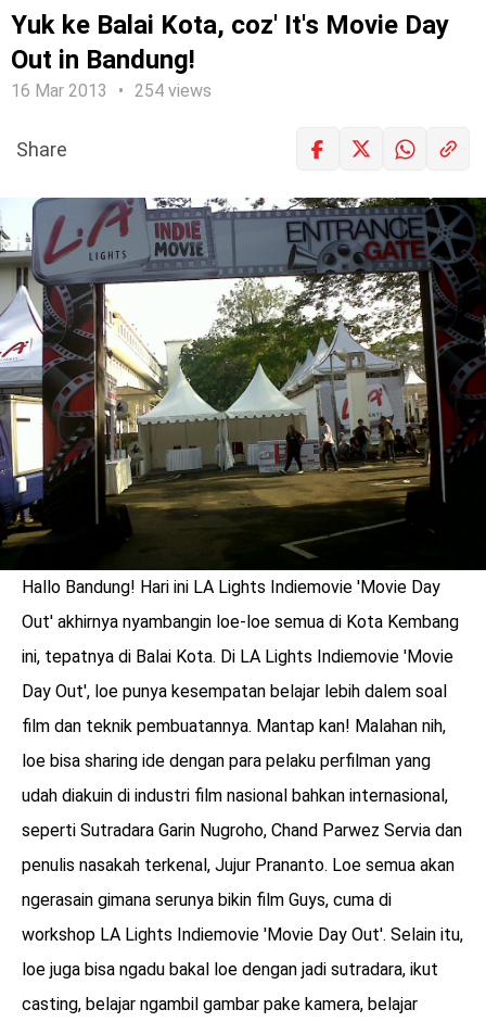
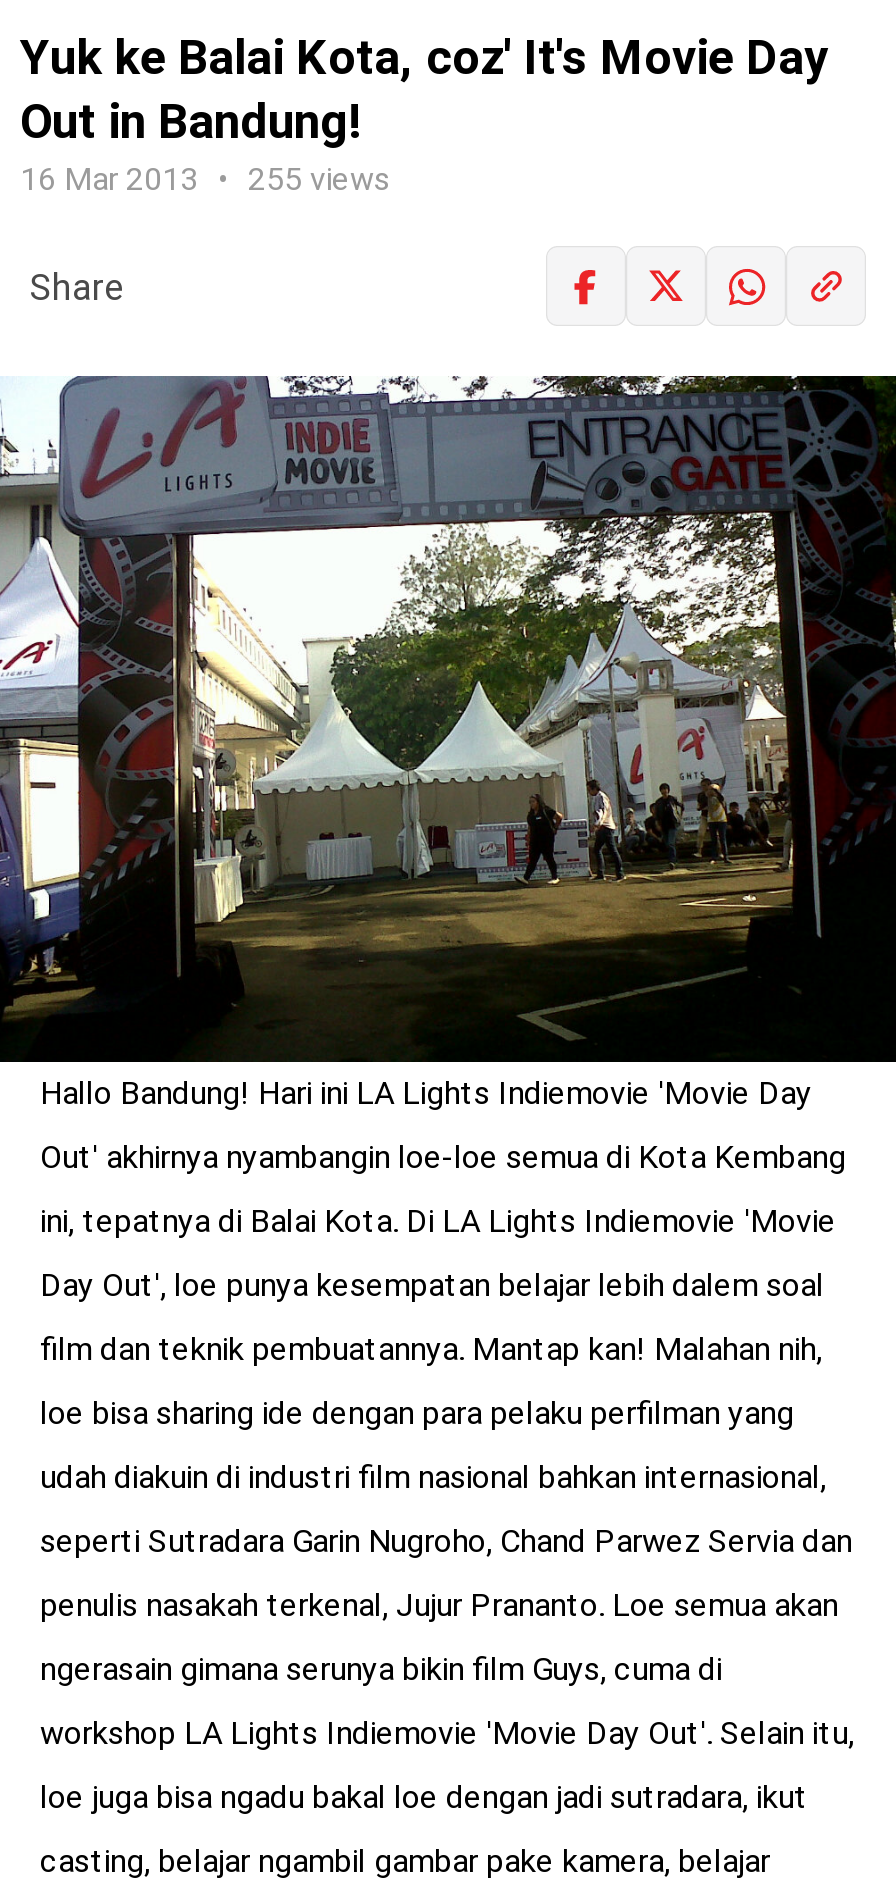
- 16 Mar 2013 254 views
+ 16 Mar 2013 255 views
